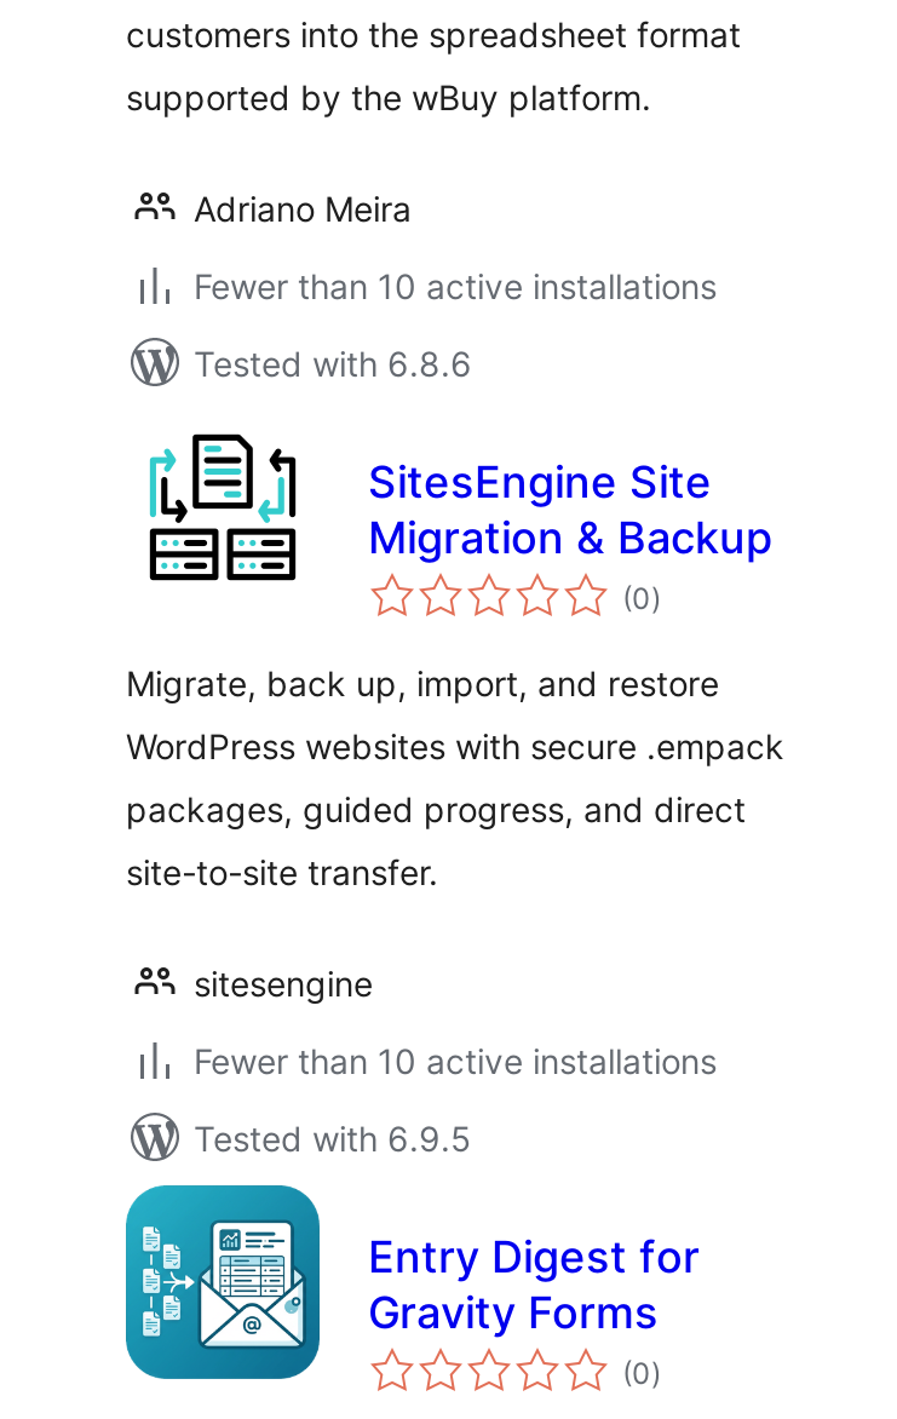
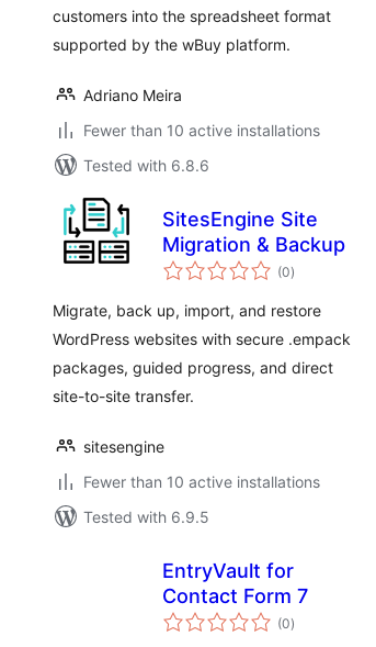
- [image]

- Entry Digest for
- Gravity Forms
+ EntryVault for
+ Contact Form 7
